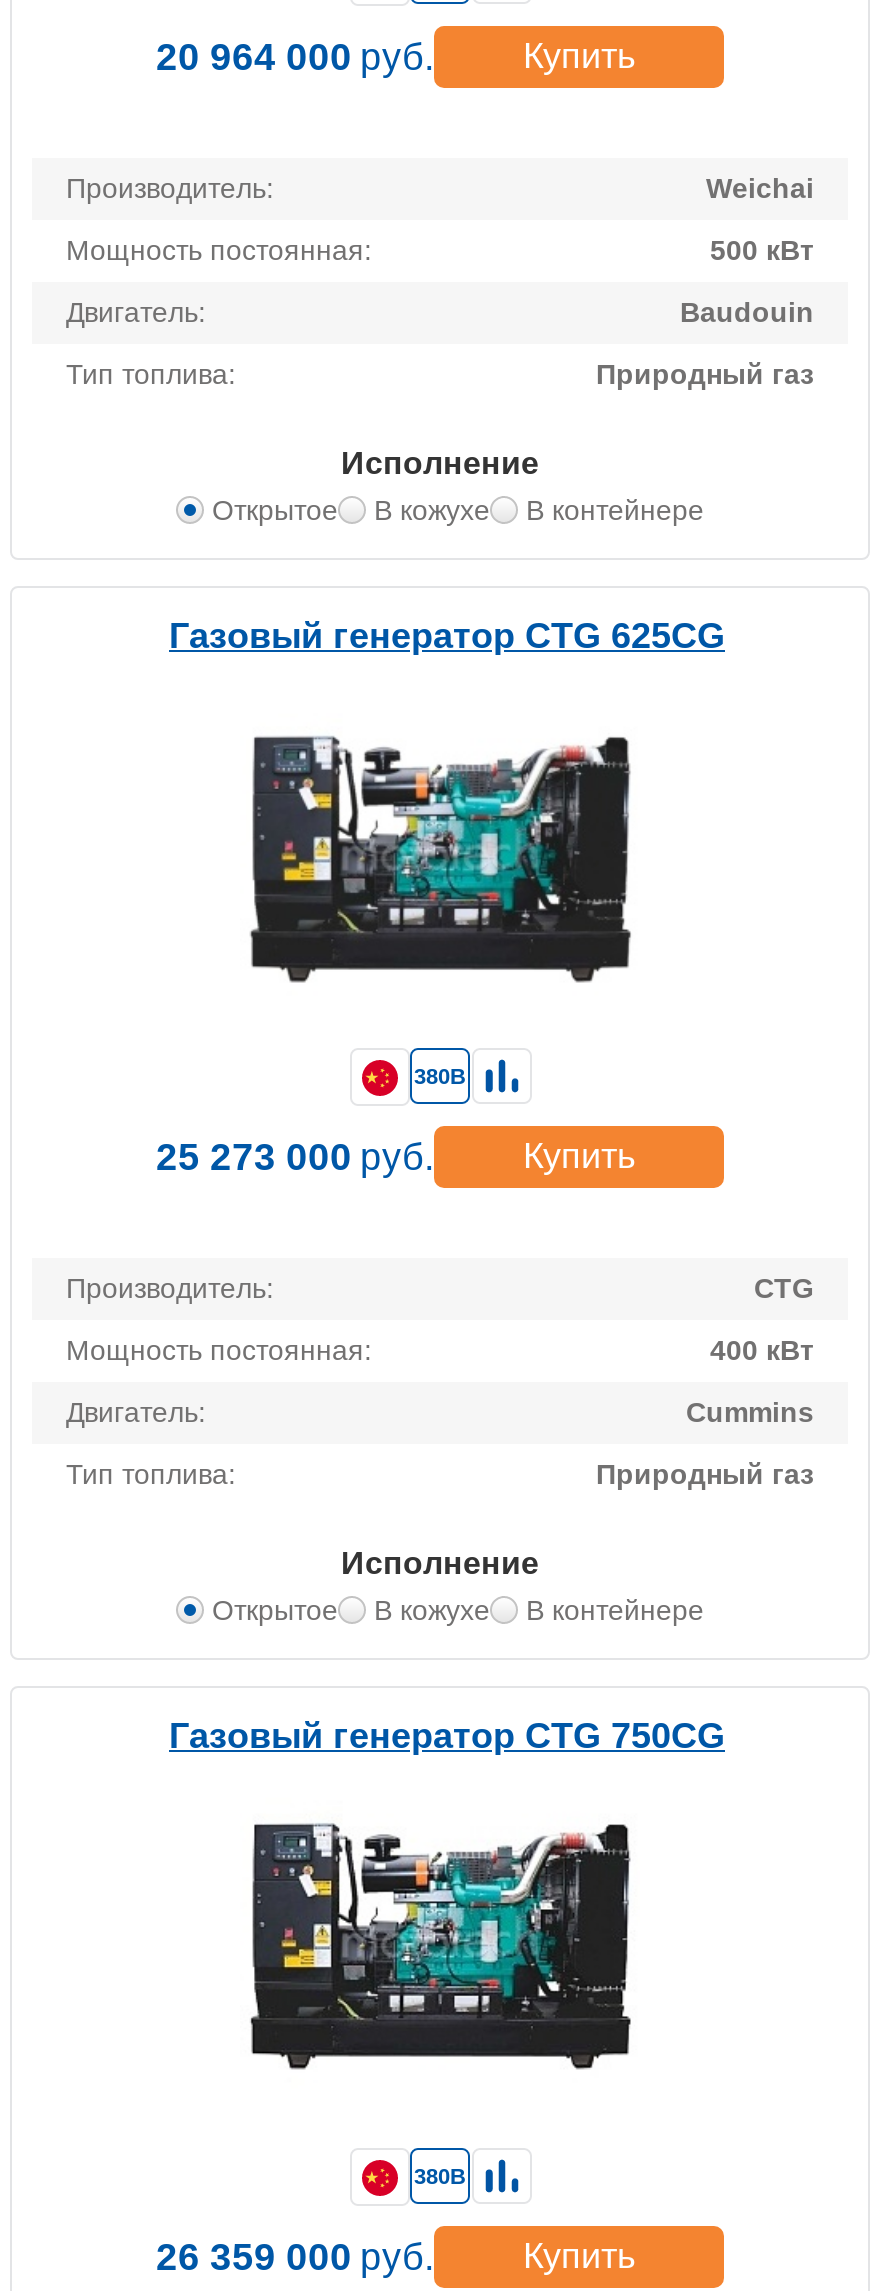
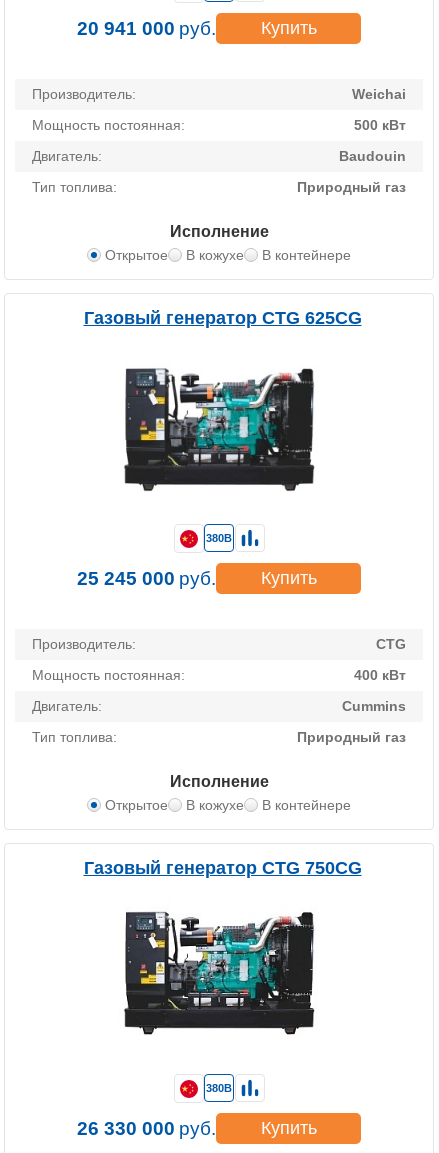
- 20 964 000 руб.
+ 20 941 000 руб.

- 25 273 000 руб.
+ 25 245 000 руб.

- 26 359 000 руб.
+ 26 330 000 руб.
